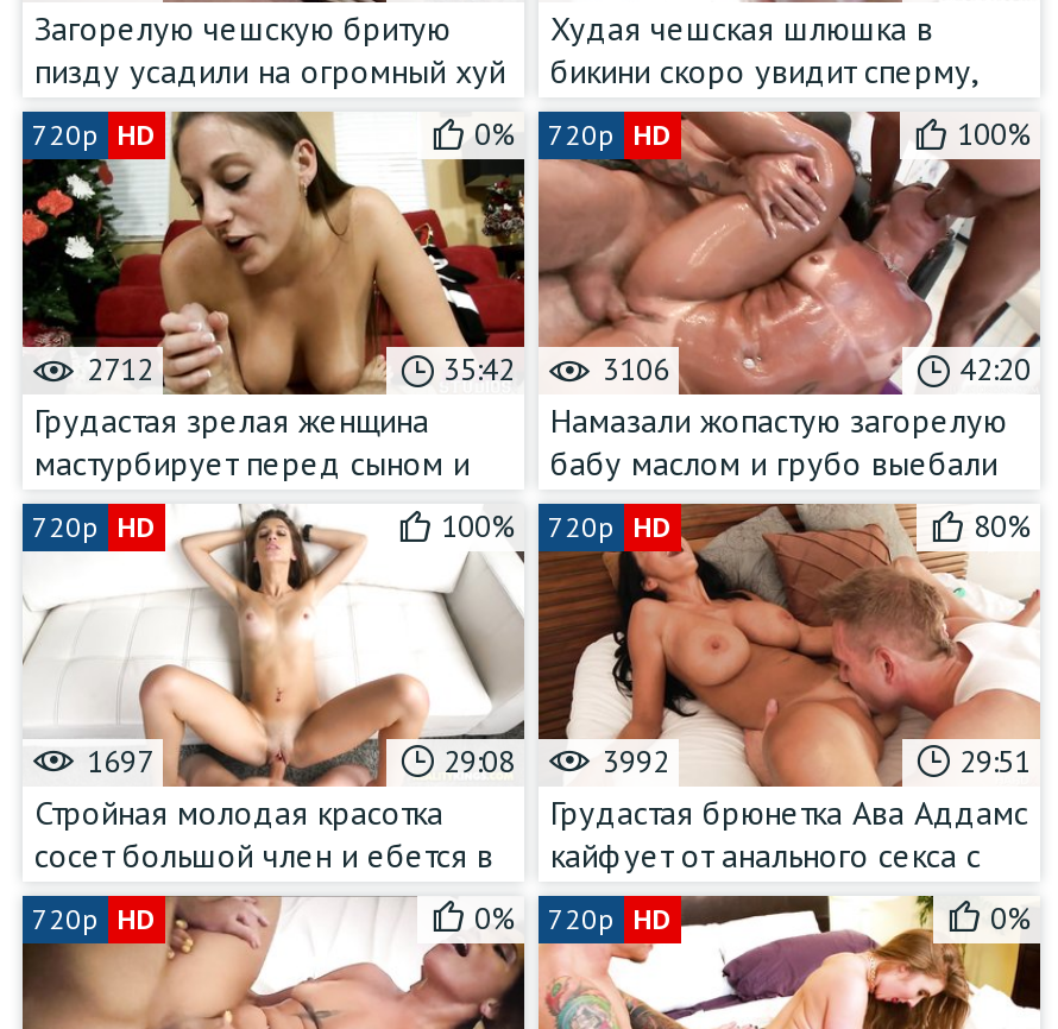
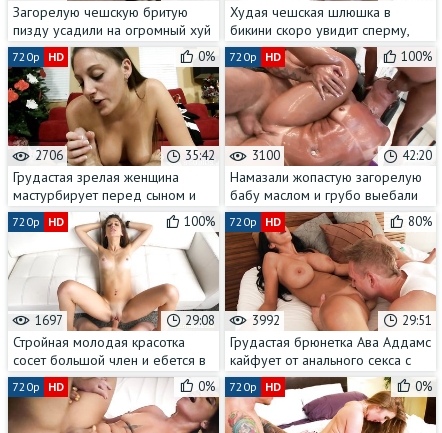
- 2712
+ 2706

- 35:42 3106
+ 35:42 3100
